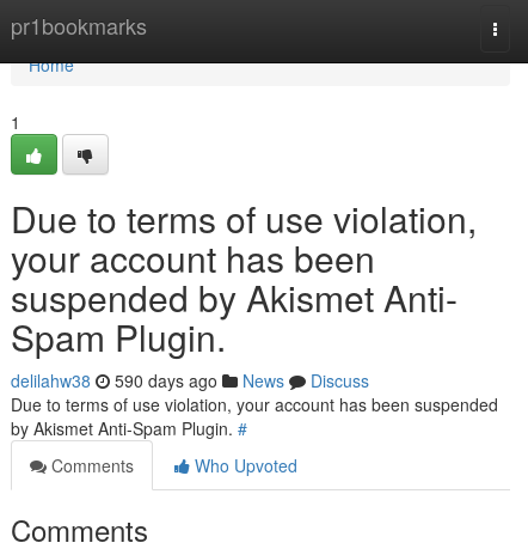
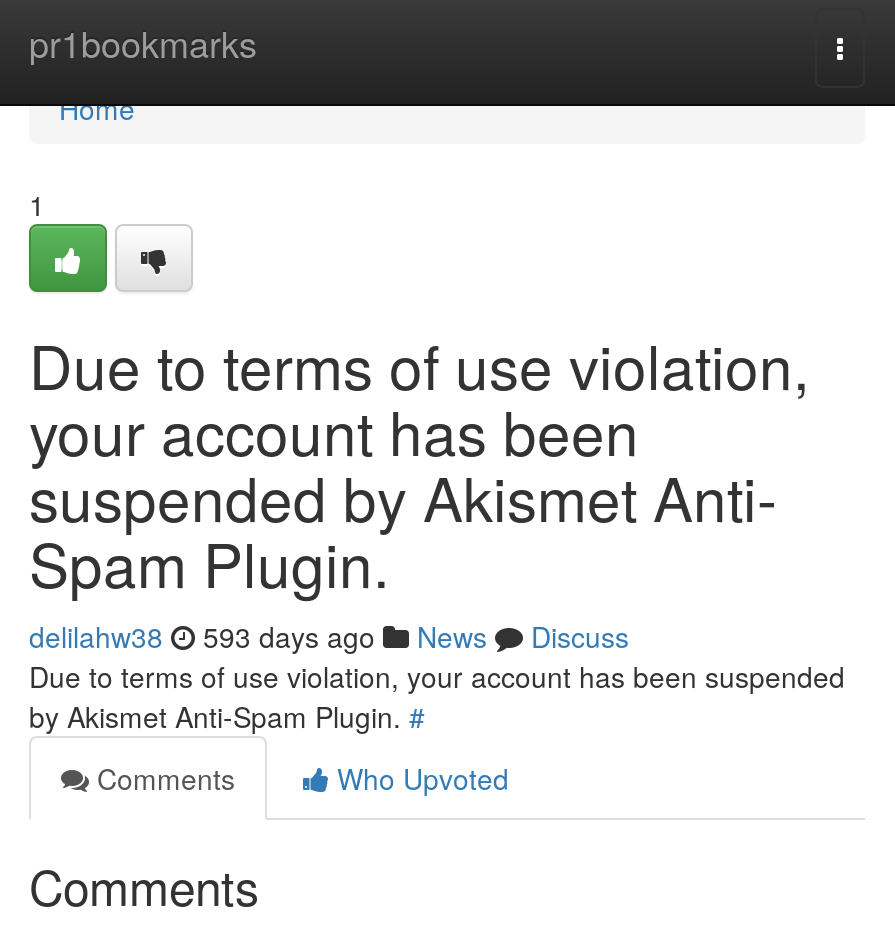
- delilahw38 590 days ago News Discuss
+ delilahw38 593 days ago News Discuss
